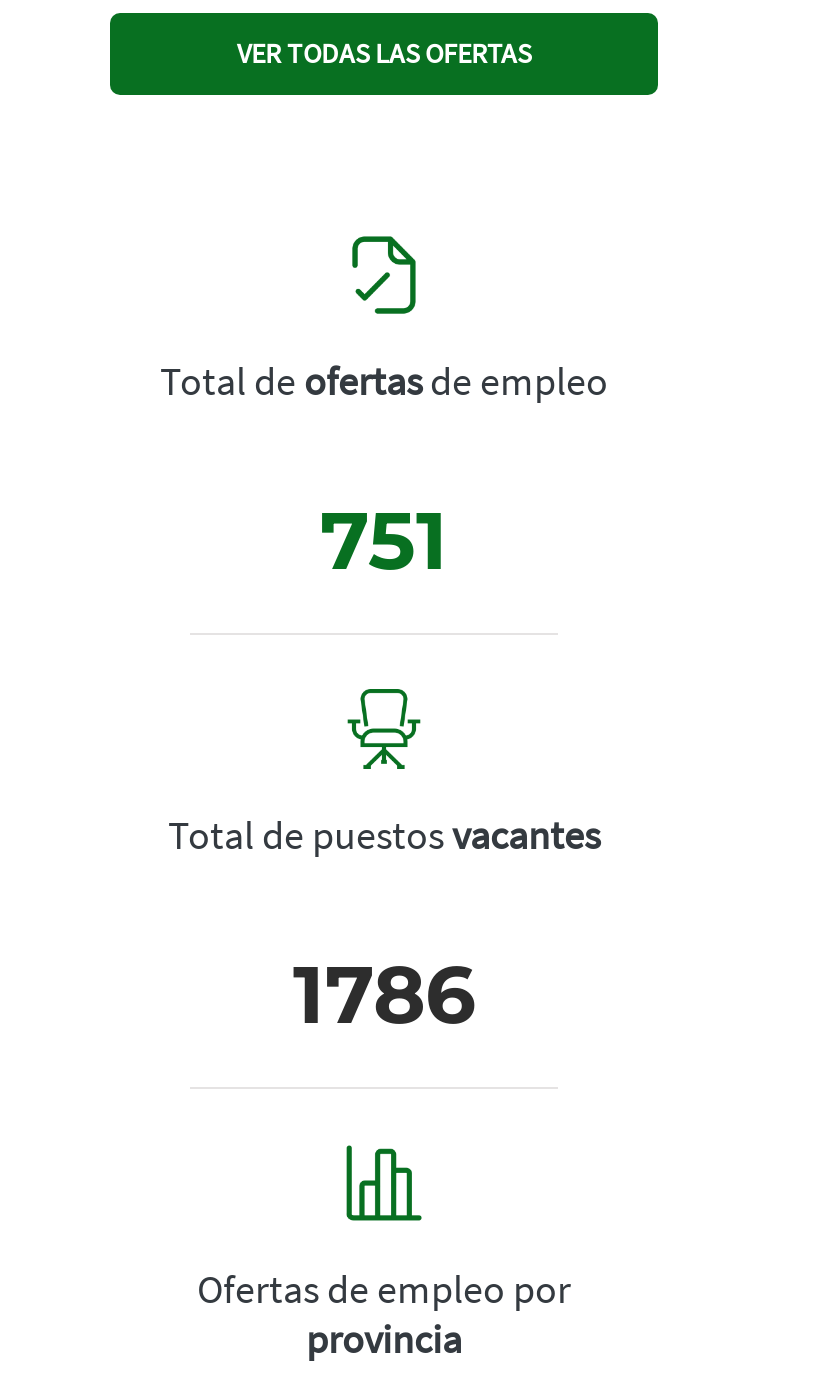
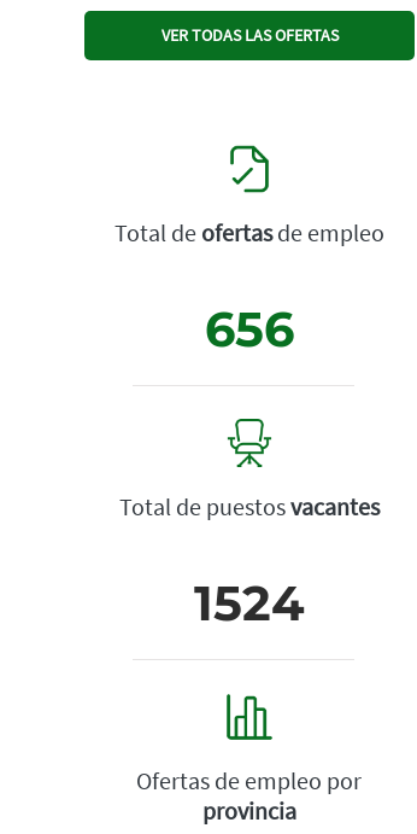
- 751
+ 656

- 1786
+ 1524
